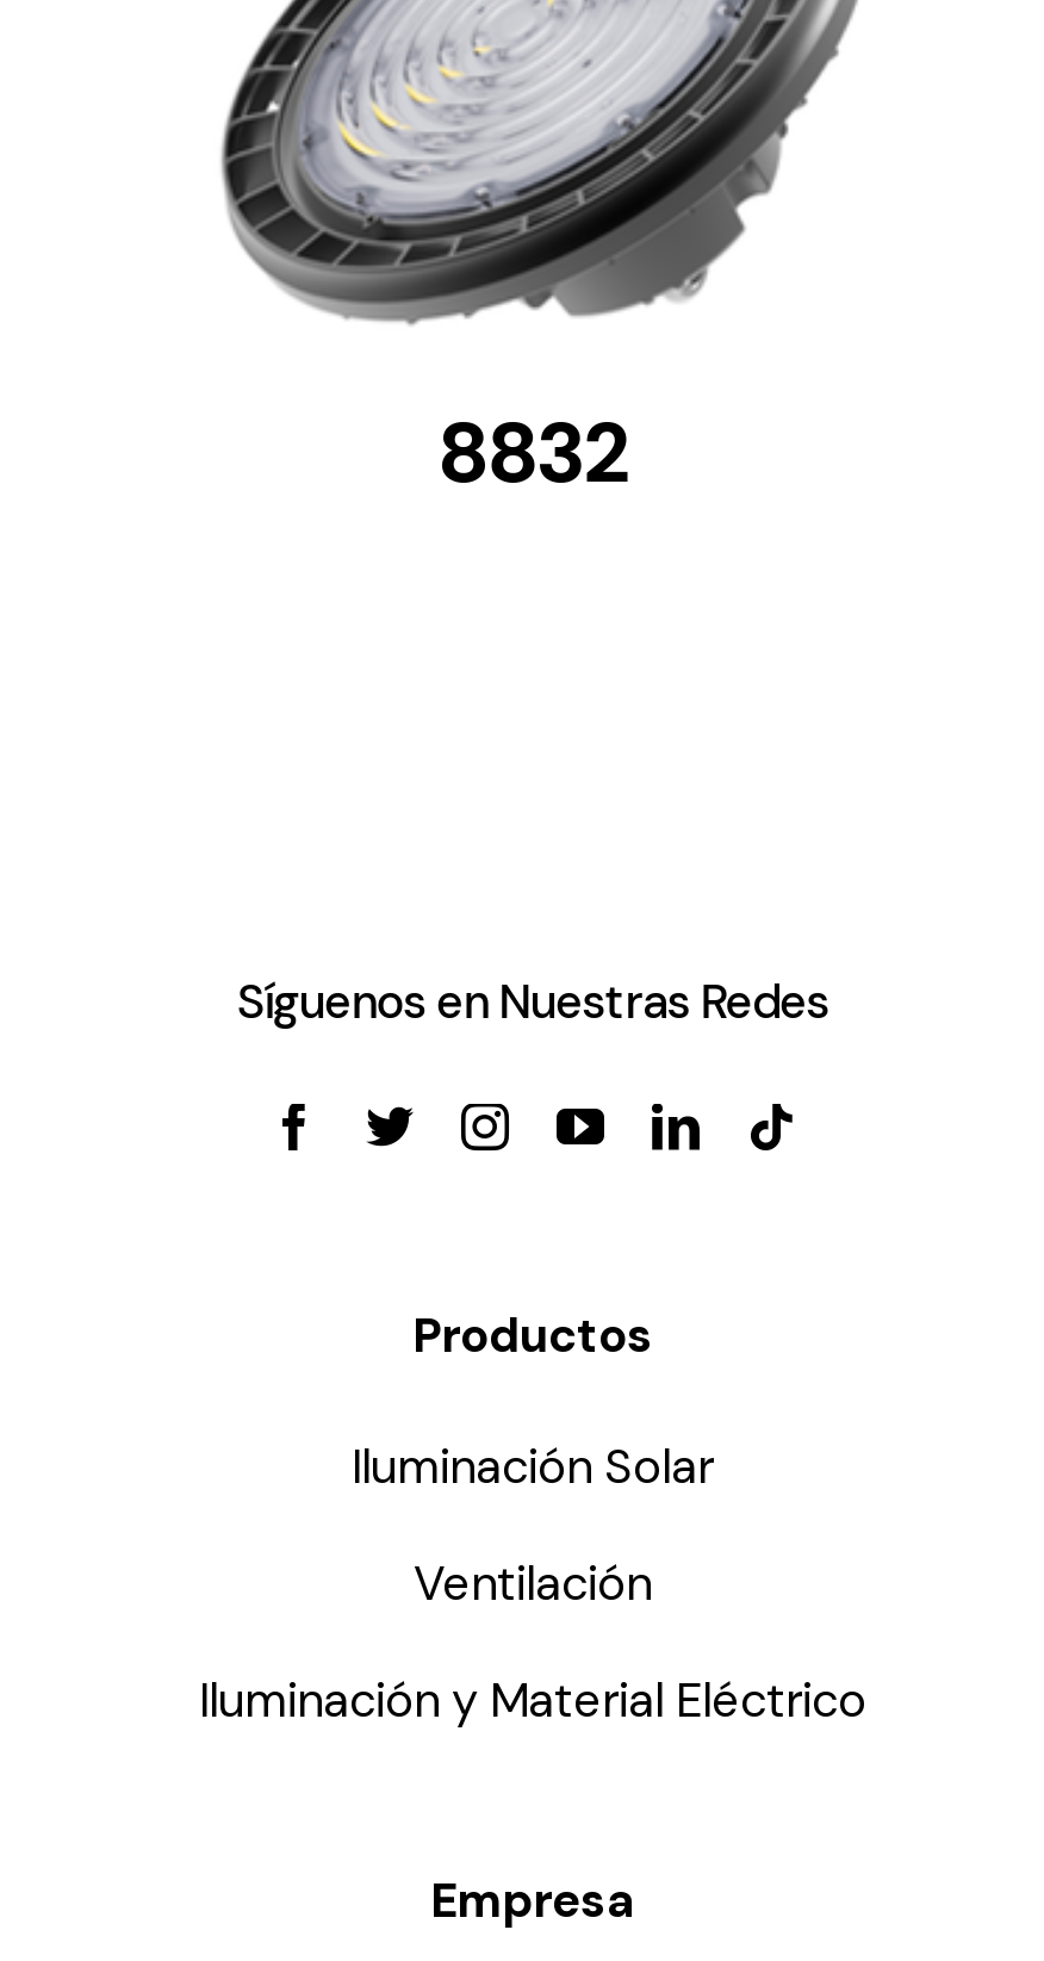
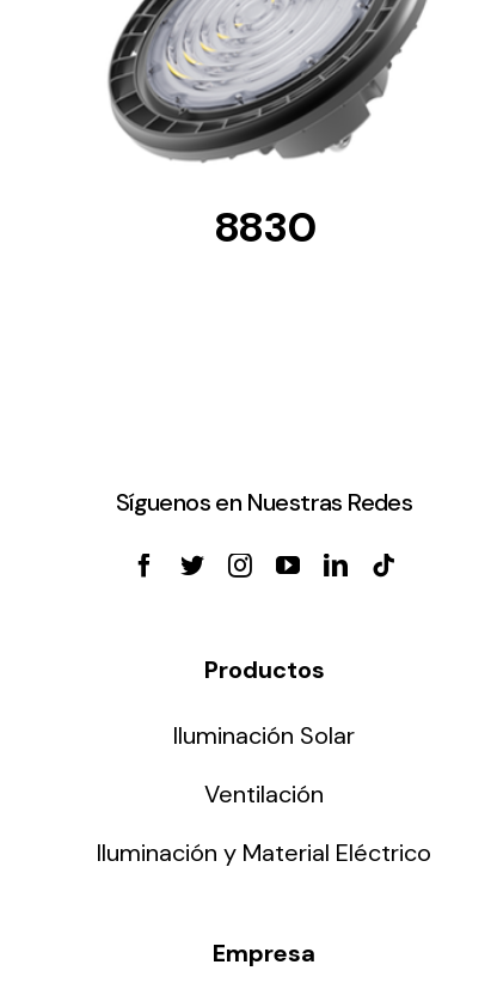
- 8832
+ 8830
